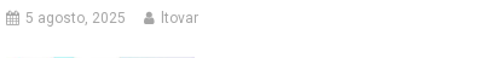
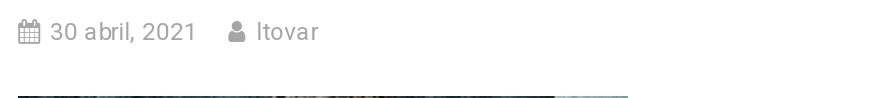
- 5 agosto, 2025
+ 30 abril, 2021
